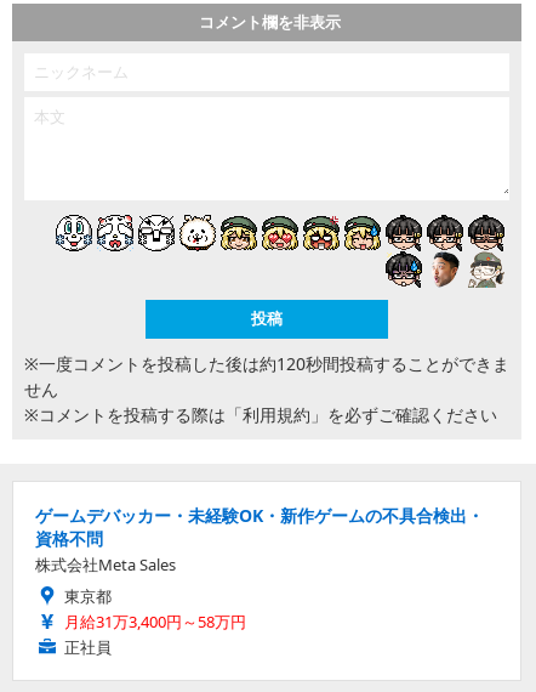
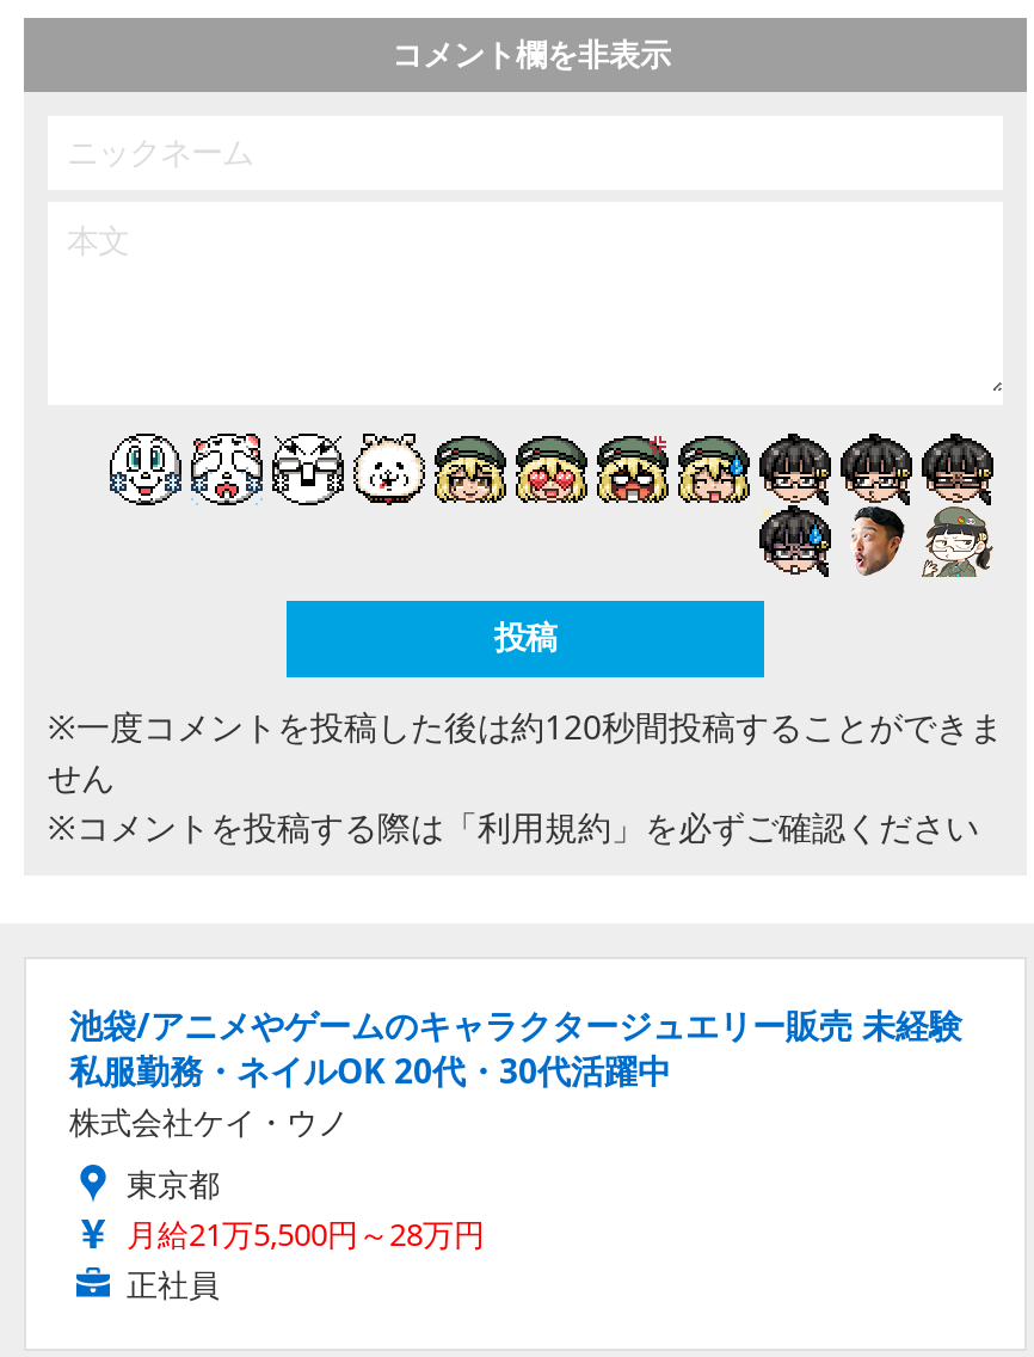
- ゲームデバッカー・未経験OK・新作ゲームの不具合検出・
- 資格不問
- 株式会社Meta Sales
+ 池袋/アニメやゲームのキャラクタージュエリー販売 未経験
+ 私服勤務・ネイルOK 20代・30代活躍中
+ 株式会社ケイ・ウノ

- 月給31万3,400円～58万円
+ 月給21万5,500円～28万円
